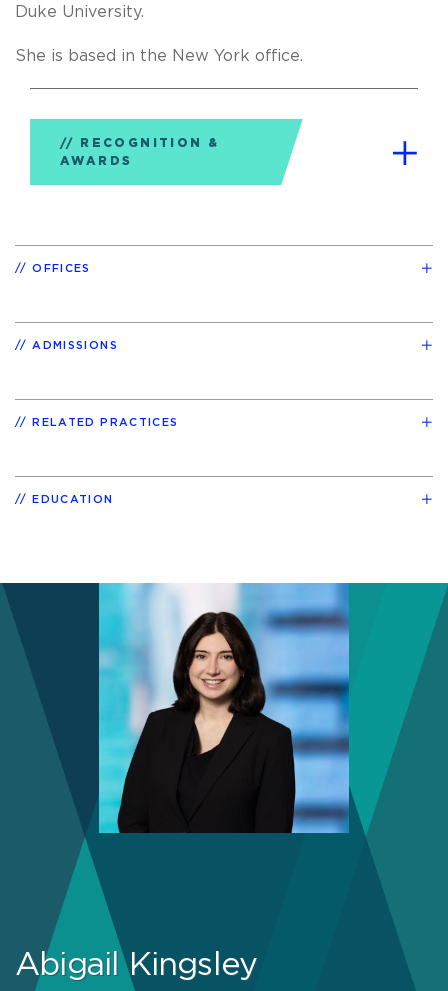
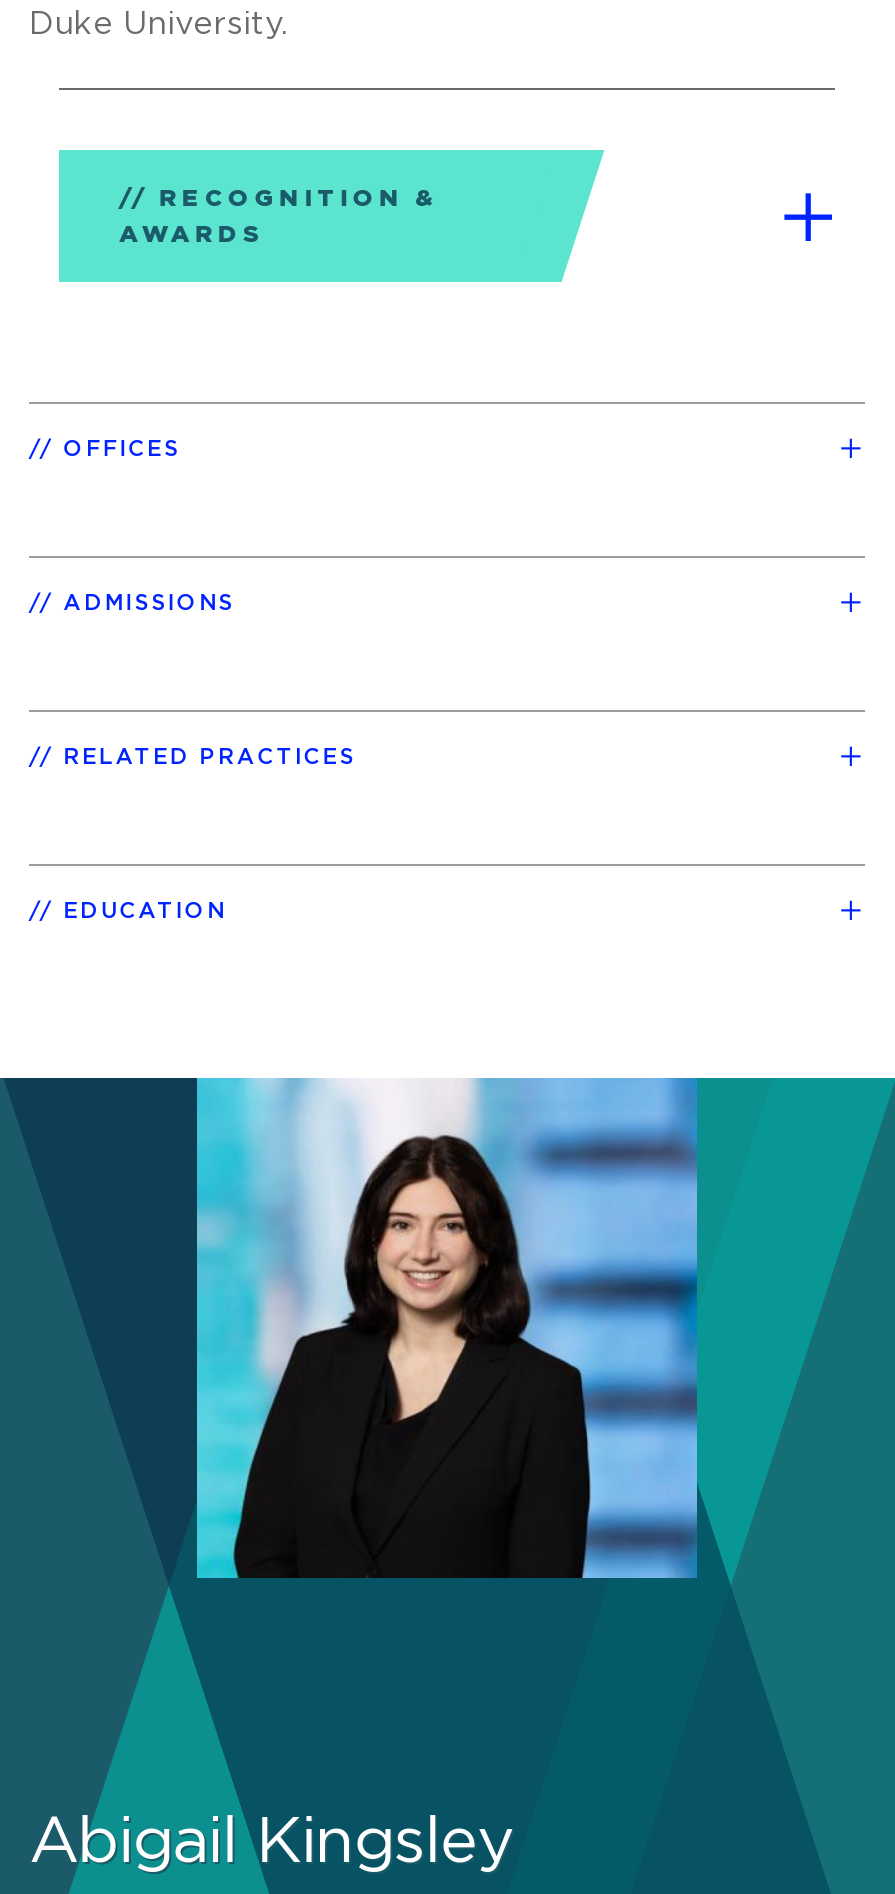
- She is based in the New York office.
